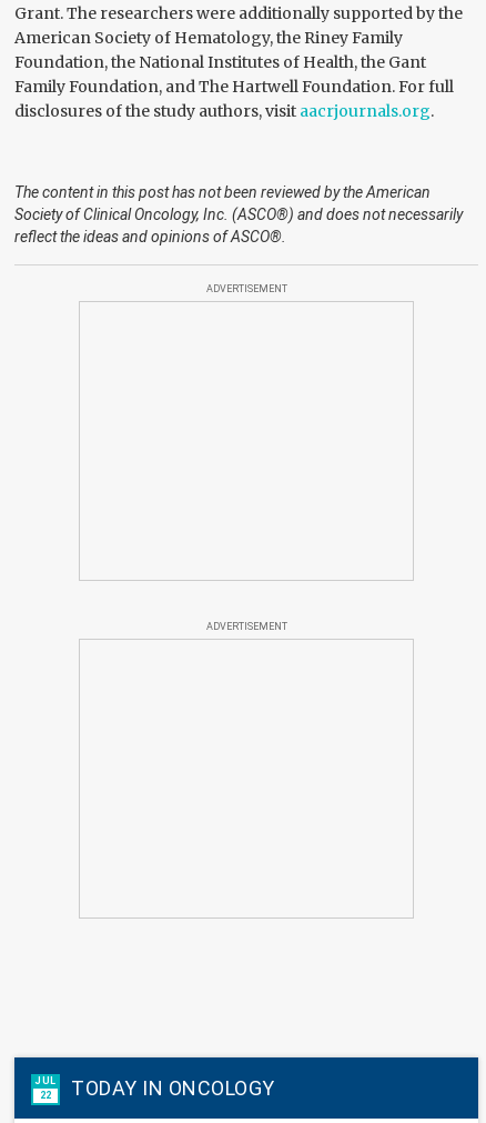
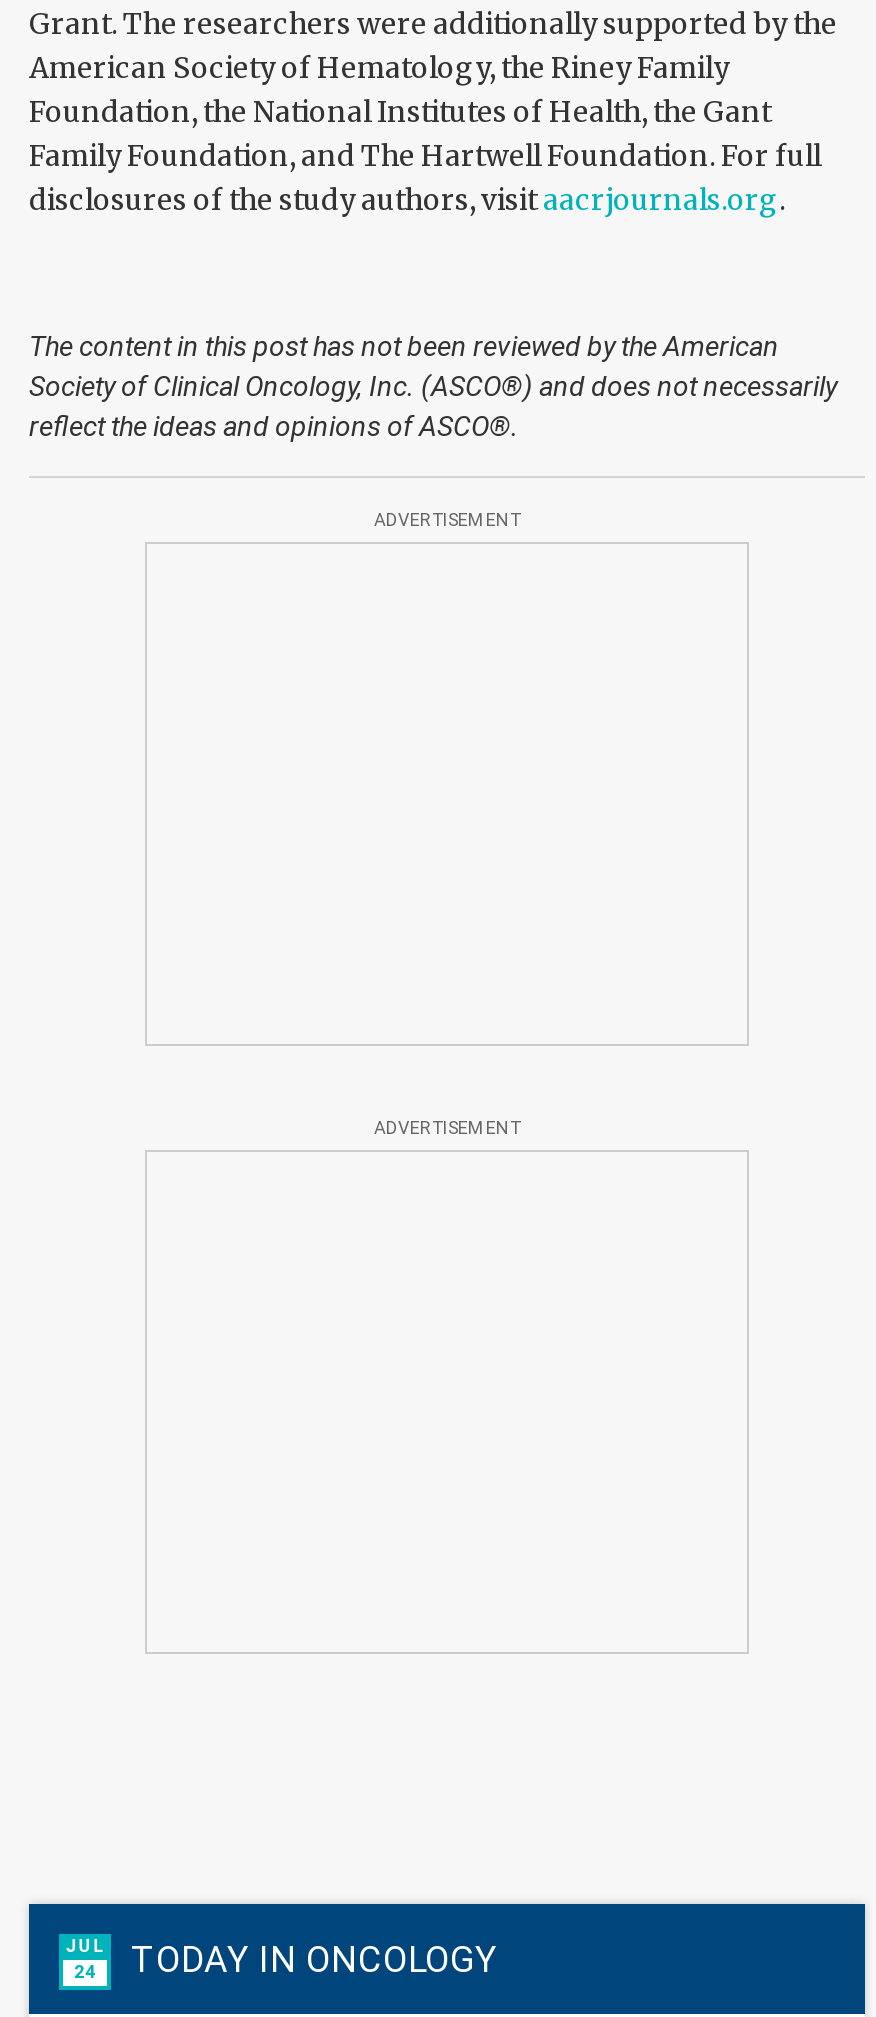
- JUL 22 TODAY IN ONCOLOGY
+ JUL 24 TODAY IN ONCOLOGY
